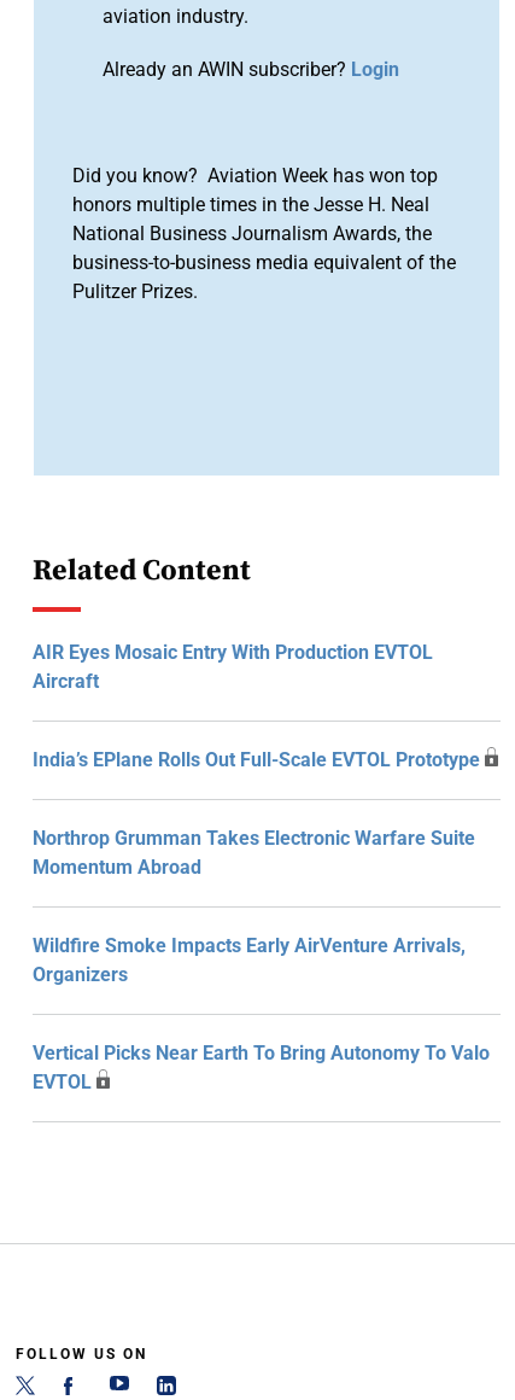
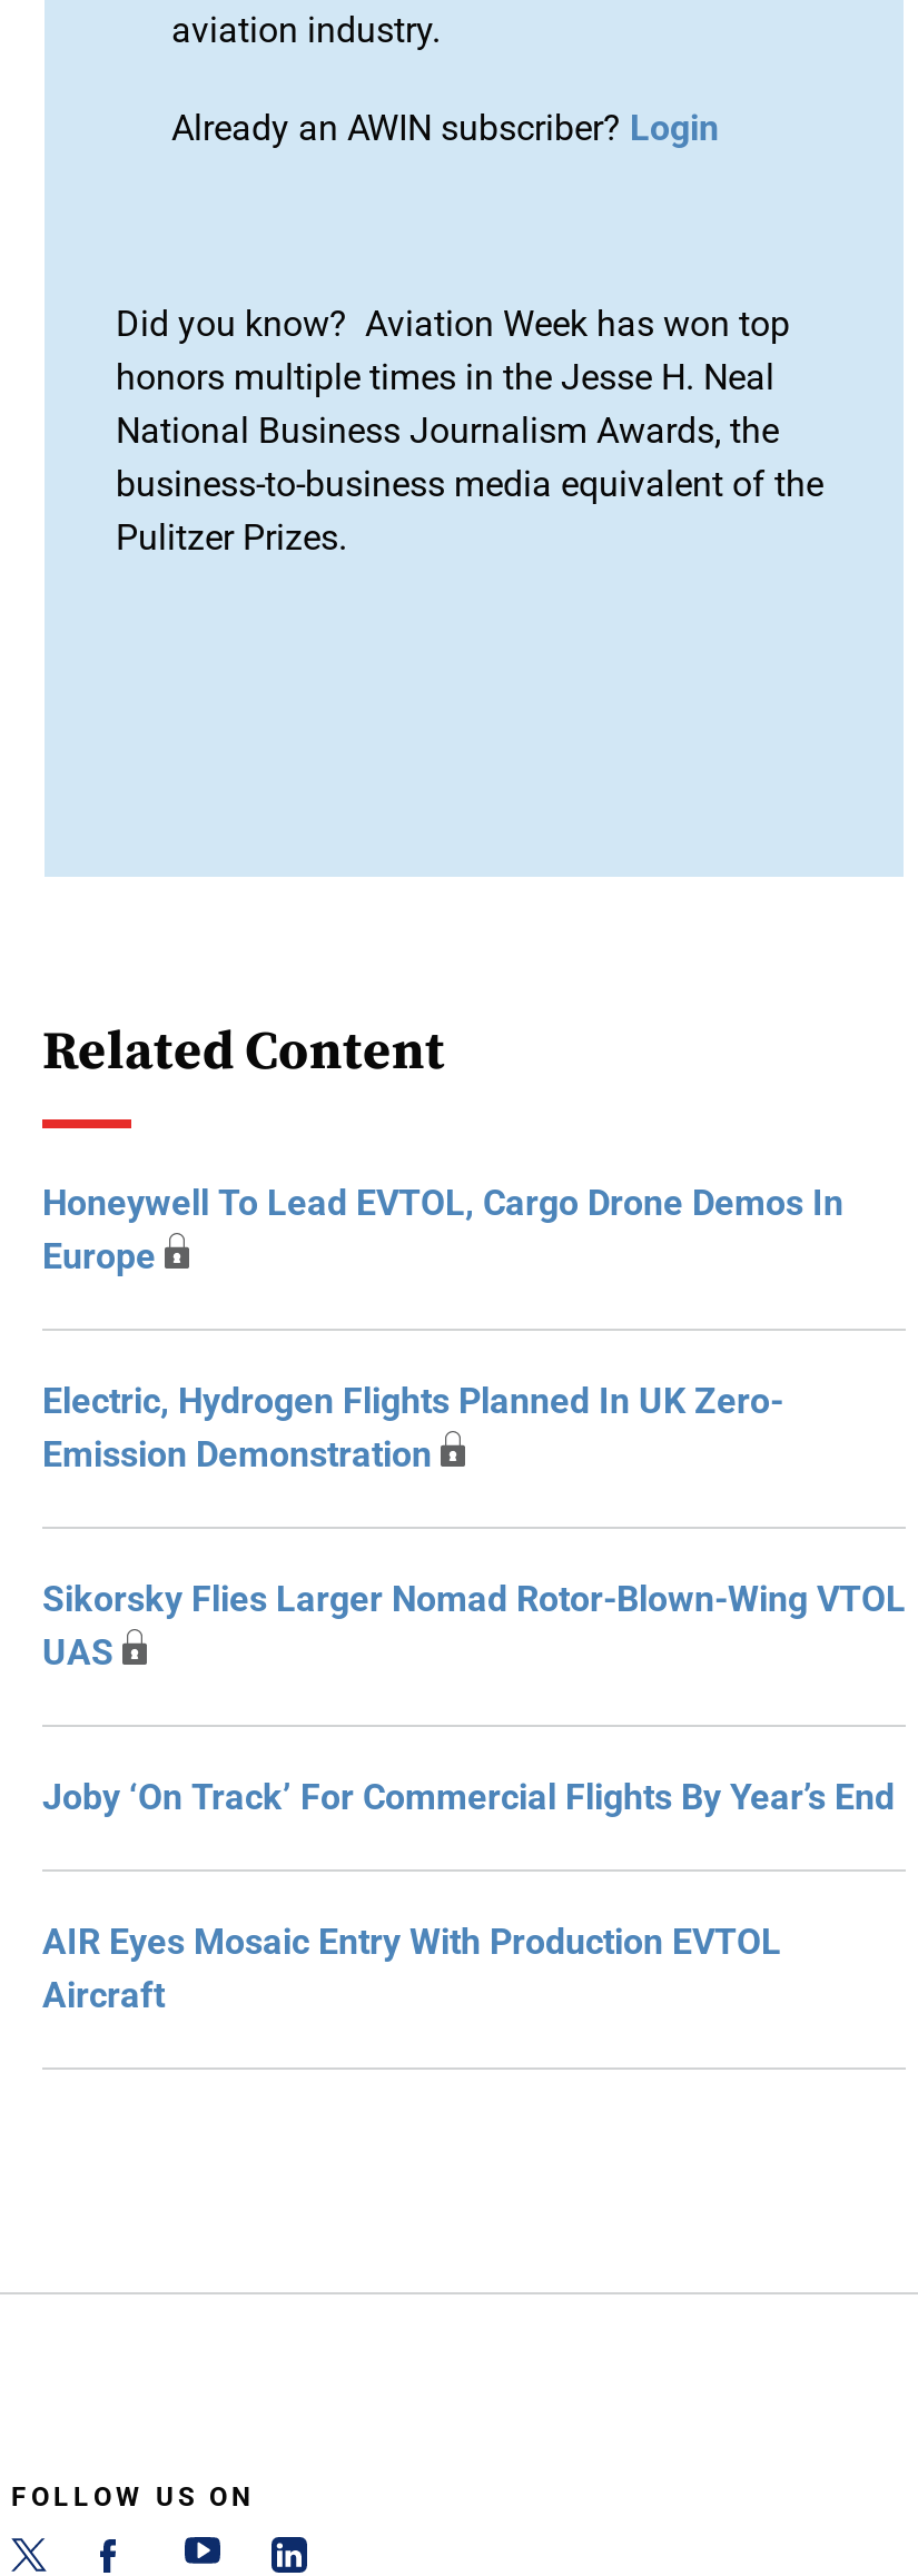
+ Honeywell To Lead EVTOL, Cargo Drone Demos In
+ Europe
+ Electric, Hydrogen Flights Planned In UK Zero-
+ Emission Demonstration
+ Sikorsky Flies Larger Nomad Rotor-Blown-Wing VTOL
+ UAS
+ Joby ‘On Track’ For Commercial Flights By Year’s End

moved down: AIR Eyes Mosaic Entry With Production EVTOL | Aircraft

- India’s EPlane Rolls Out Full-Scale EVTOL Prototype
- Northrop Grumman Takes Electronic Warfare Suite
- Momentum Abroad
- Wildfire Smoke Impacts Early AirVenture Arrivals,
- Organizers
- Vertical Picks Near Earth To Bring Autonomy To Valo
- EVTOL
